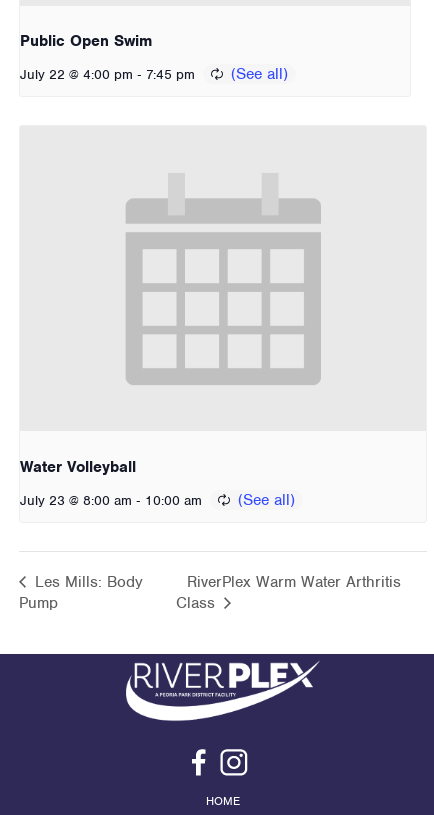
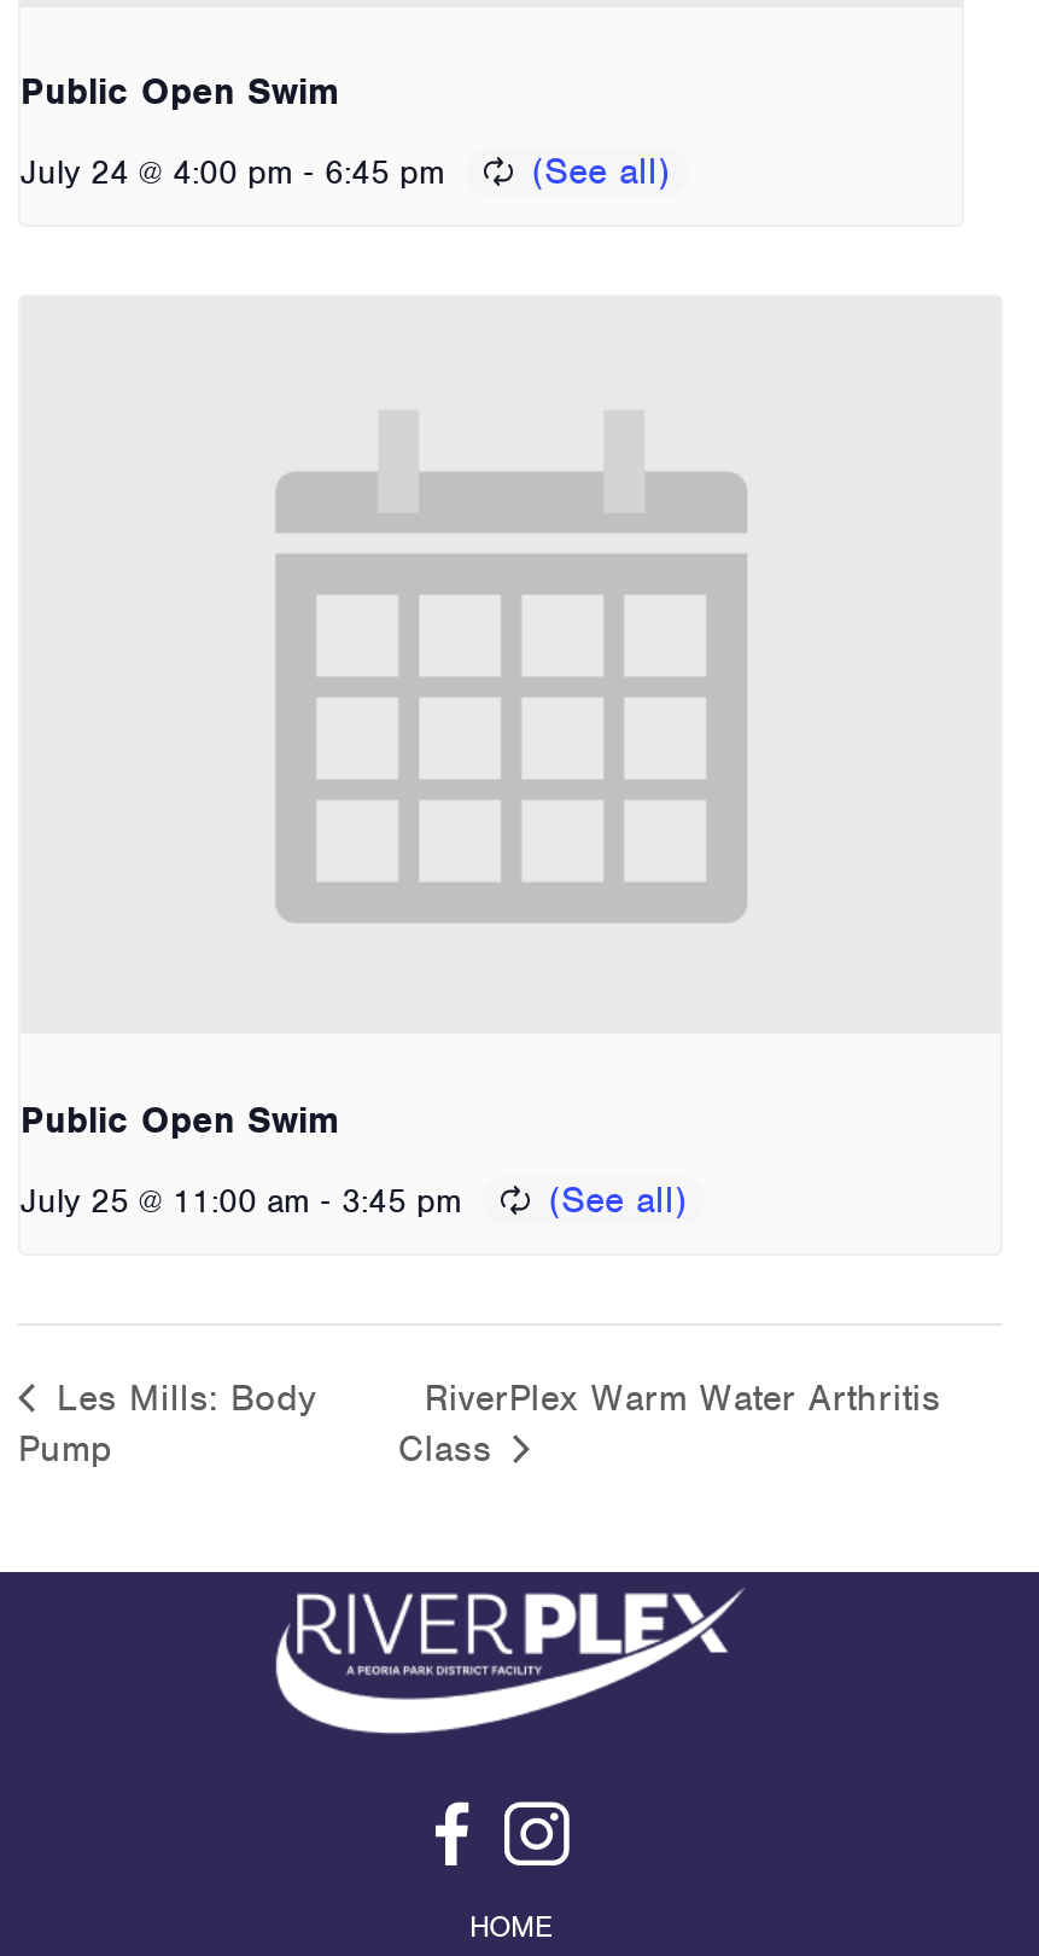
- July 22 @ 4:00 pm - 7:45 pm
+ July 24 @ 4:00 pm - 6:45 pm

- Water Volleyball
+ Public Open Swim

- July 23 @ 8:00 am - 10:00 am
+ July 25 @ 11:00 am - 3:45 pm
